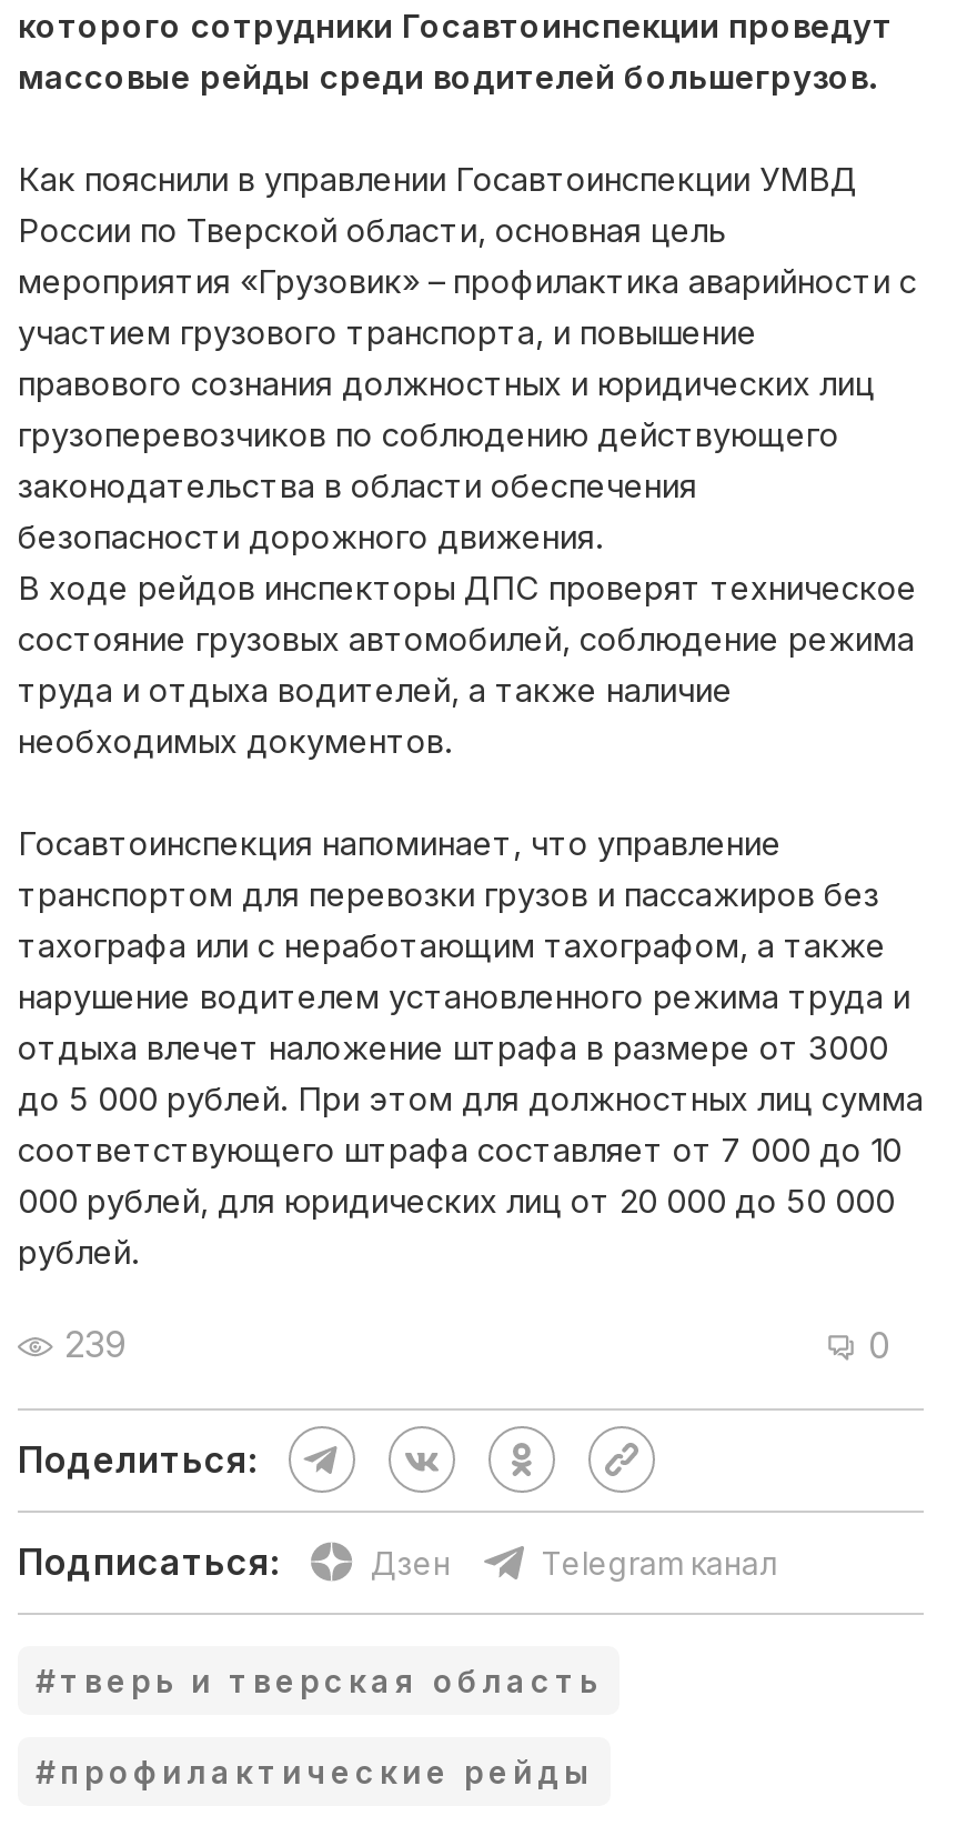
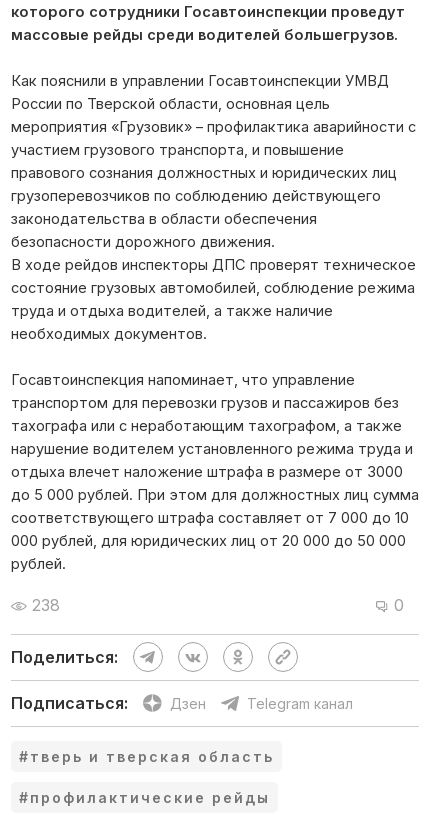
- 239
+ 238
